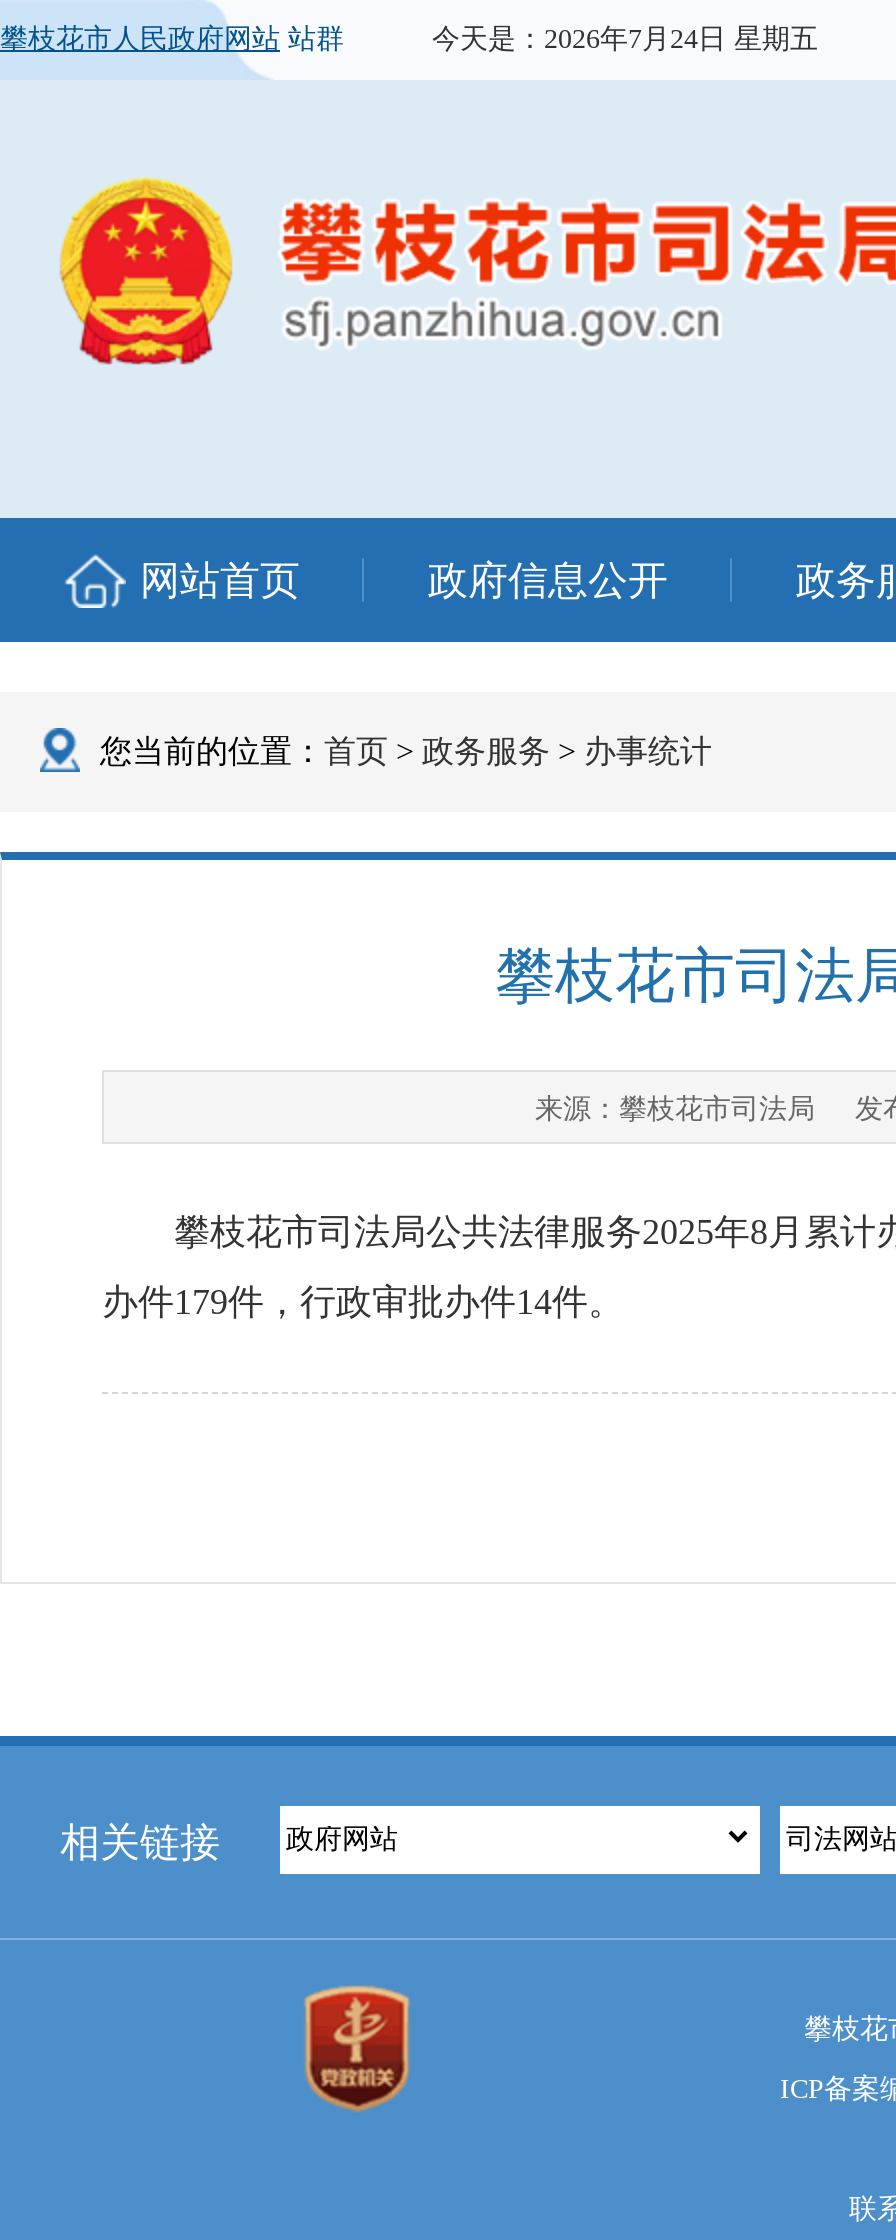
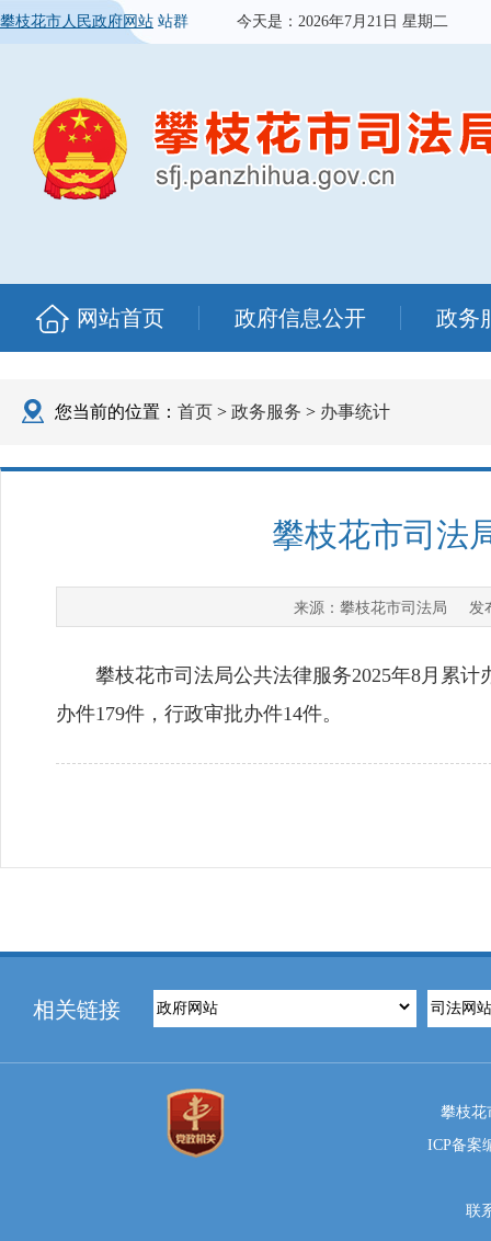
- 今天是：2026年7月24日 星期五
+ 今天是：2026年7月21日 星期二
